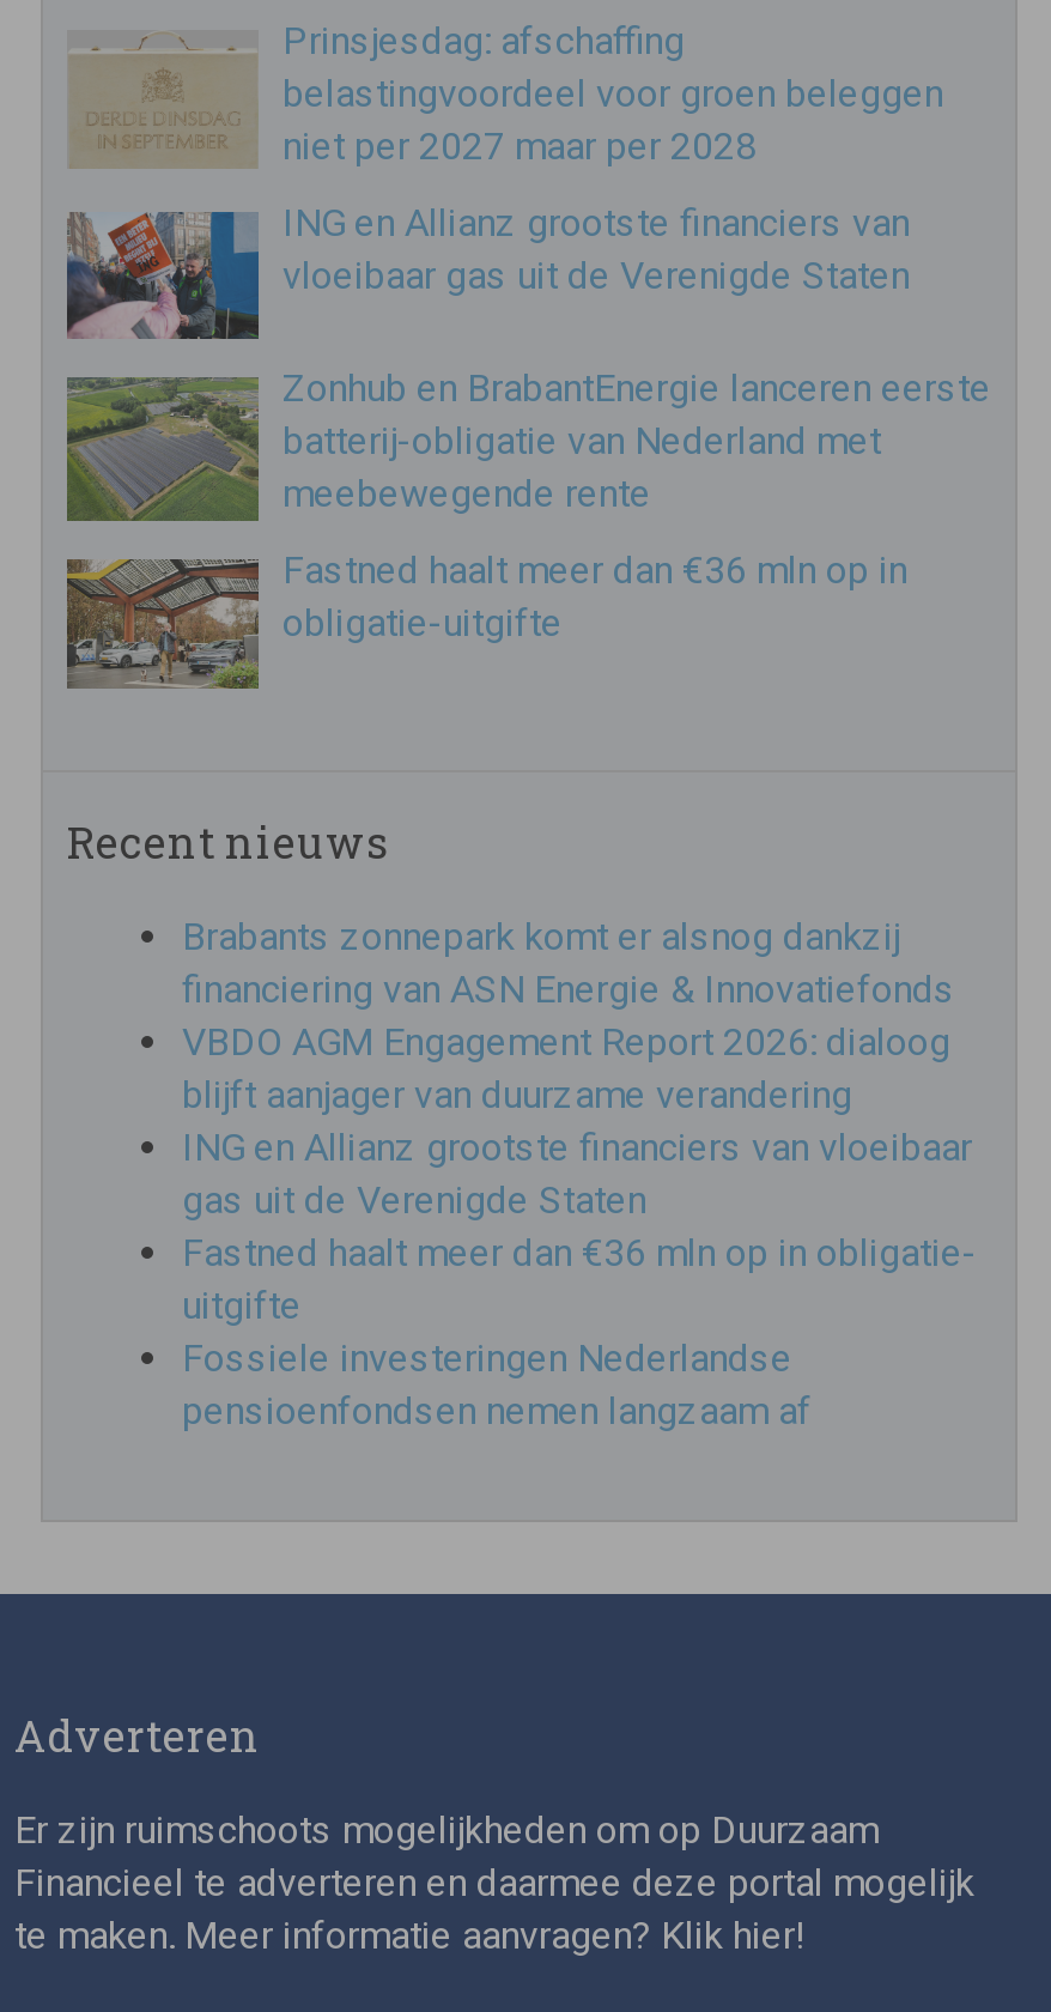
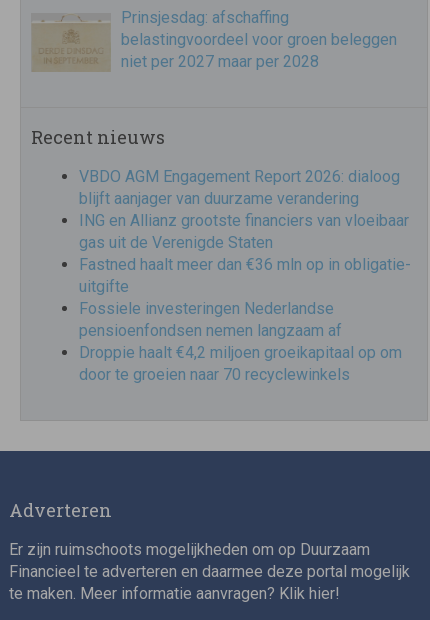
- [image]
- ING en Allianz grootste financiers van
- vloeibaar gas uit de Verenigde Staten
- Zonhub en BrabantEnergie lanceren eerste
- batterij-obligatie van Nederland met
- meebewegende rente
- Fastned haalt meer dan €36 mln op in
- obligatie-uitgifte

- [image]

- [image]

- Brabants zonnepark komt er alsnog dankzij
- financiering van ASN Energie & Innovatiefonds

moved up: VBDO AGM Engagement Report 2026: dialoog | blijft aanjager van duurzame verandering | ING en Allianz grootste financiers van vloeibaar | gas uit de Verenigde Staten | Fastned haalt meer dan €36 mln op in obligatie- | uitgifte | Fossiele investeringen Nederlandse | pensioenfondsen nemen langzaam af

+ Droppie haalt €4,2 miljoen groeikapitaal op om
+ door te groeien naar 70 recyclewinkels
